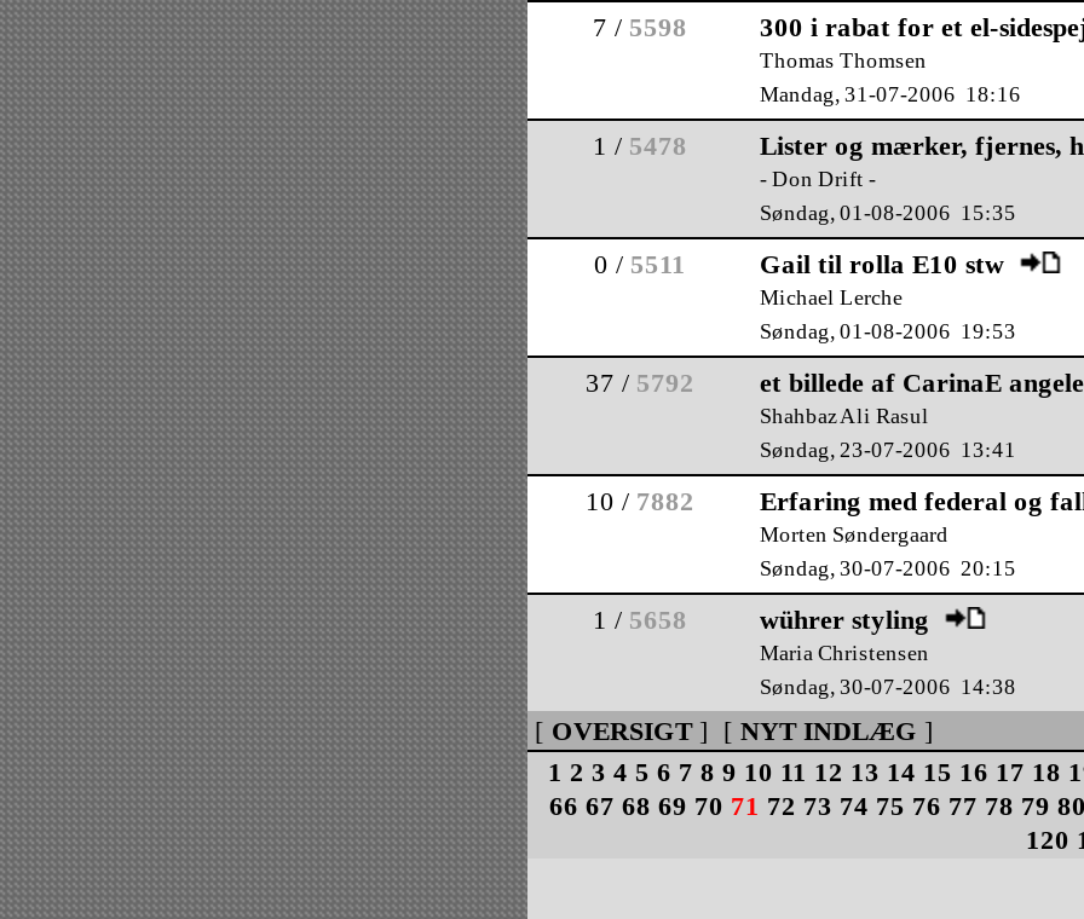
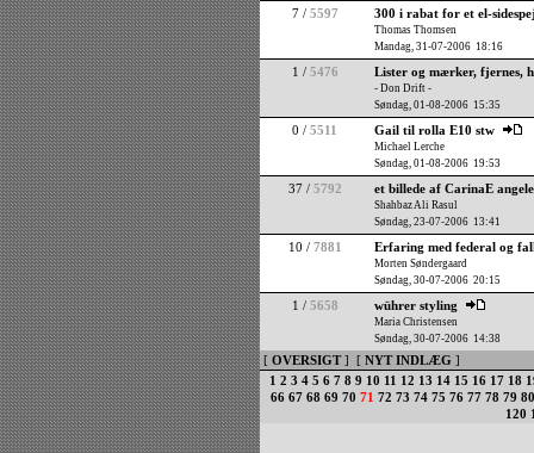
- 7 / 5598
+ 7 / 5597

- 1 / 5478
+ 1 / 5476

- 10 / 7882
+ 10 / 7881
